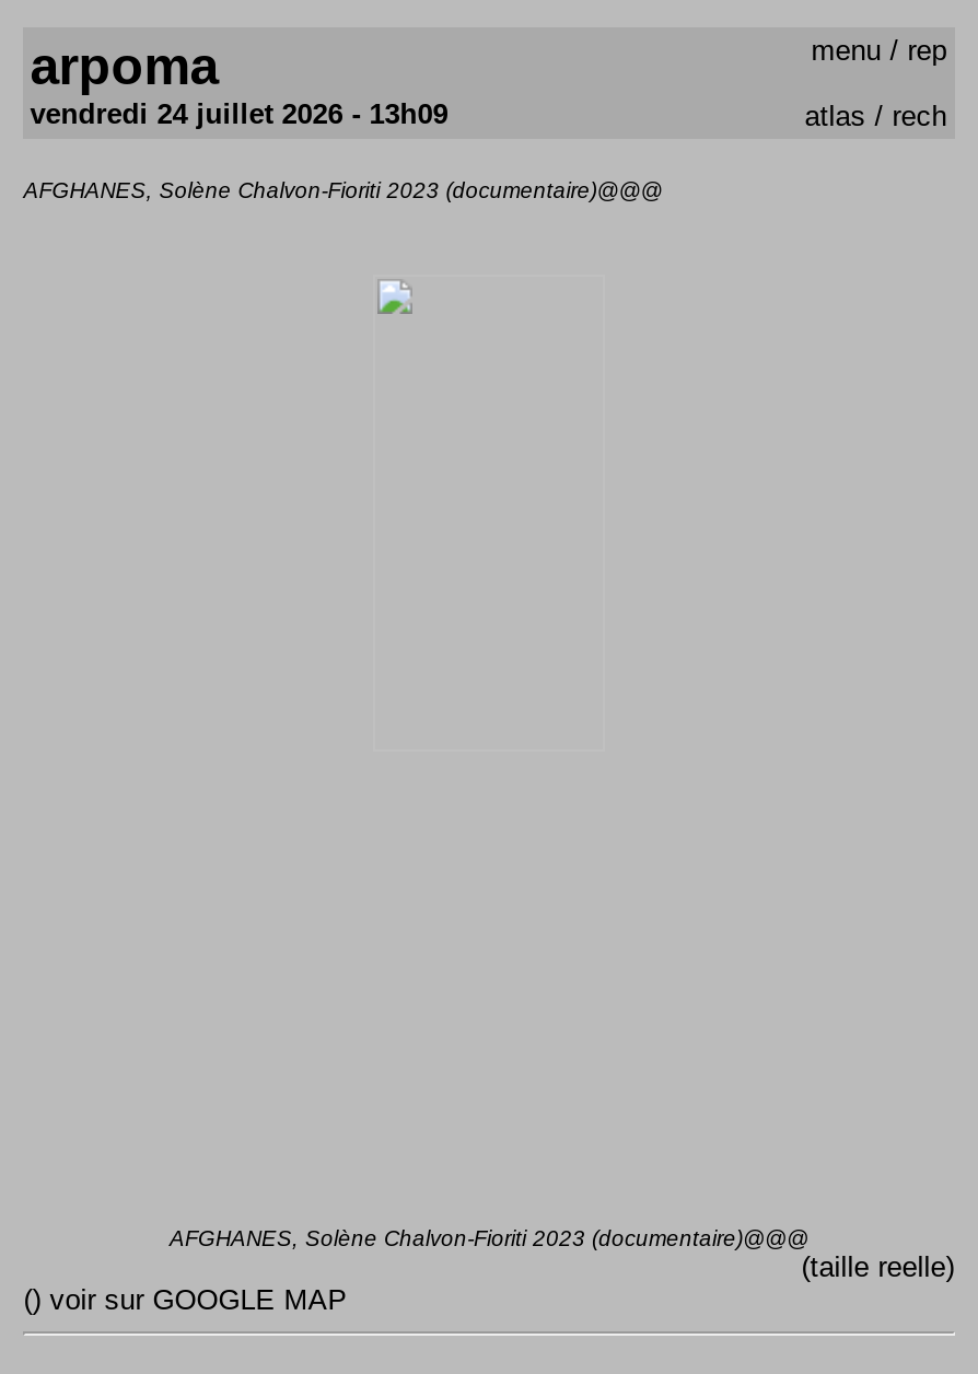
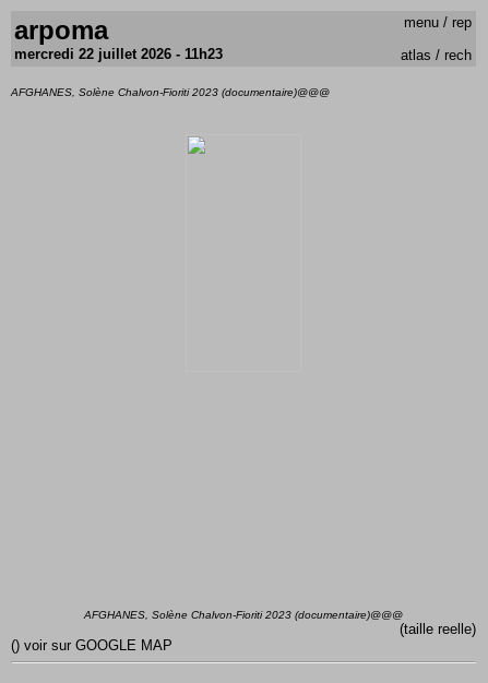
- vendredi 24 juillet 2026 - 13h09
+ mercredi 22 juillet 2026 - 11h23
